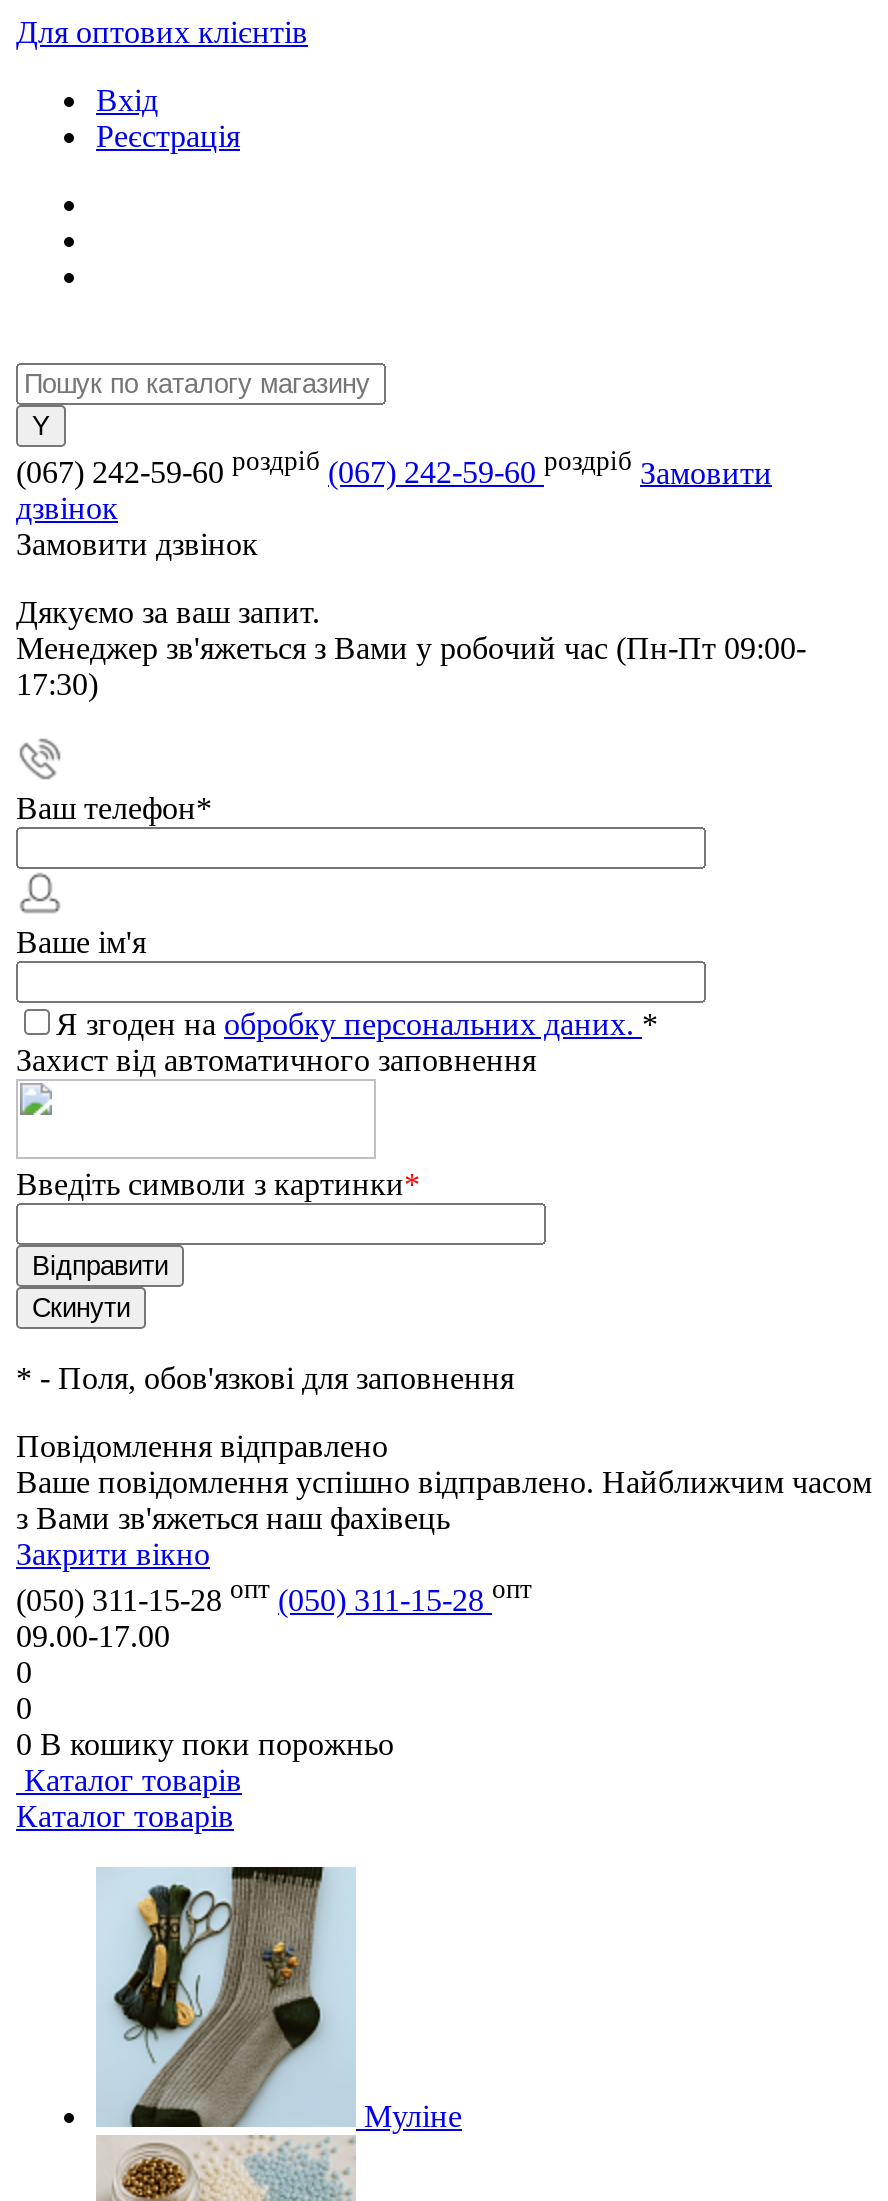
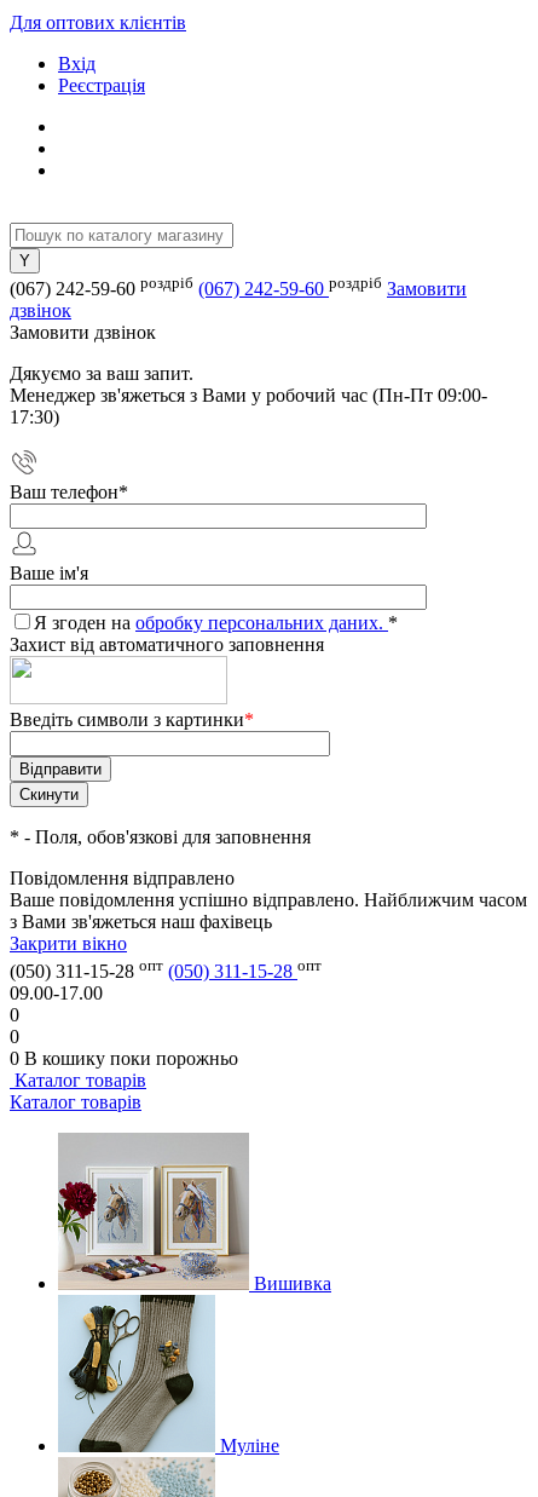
+ [image]
+ Вишивка
